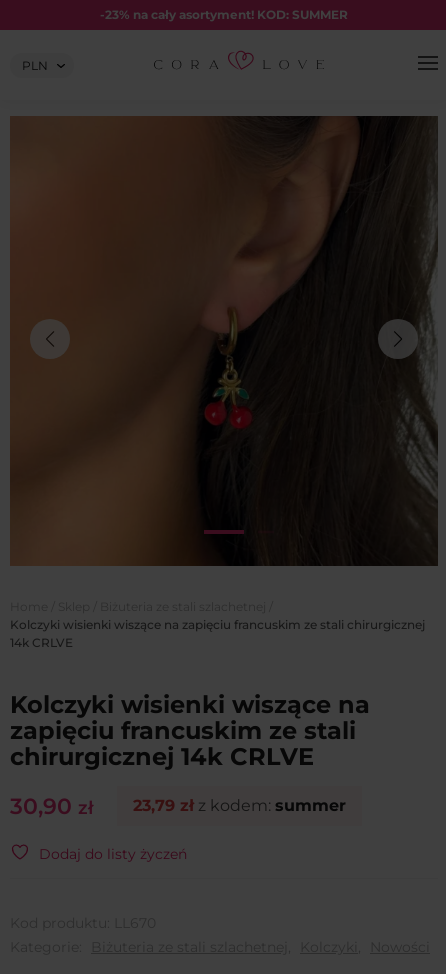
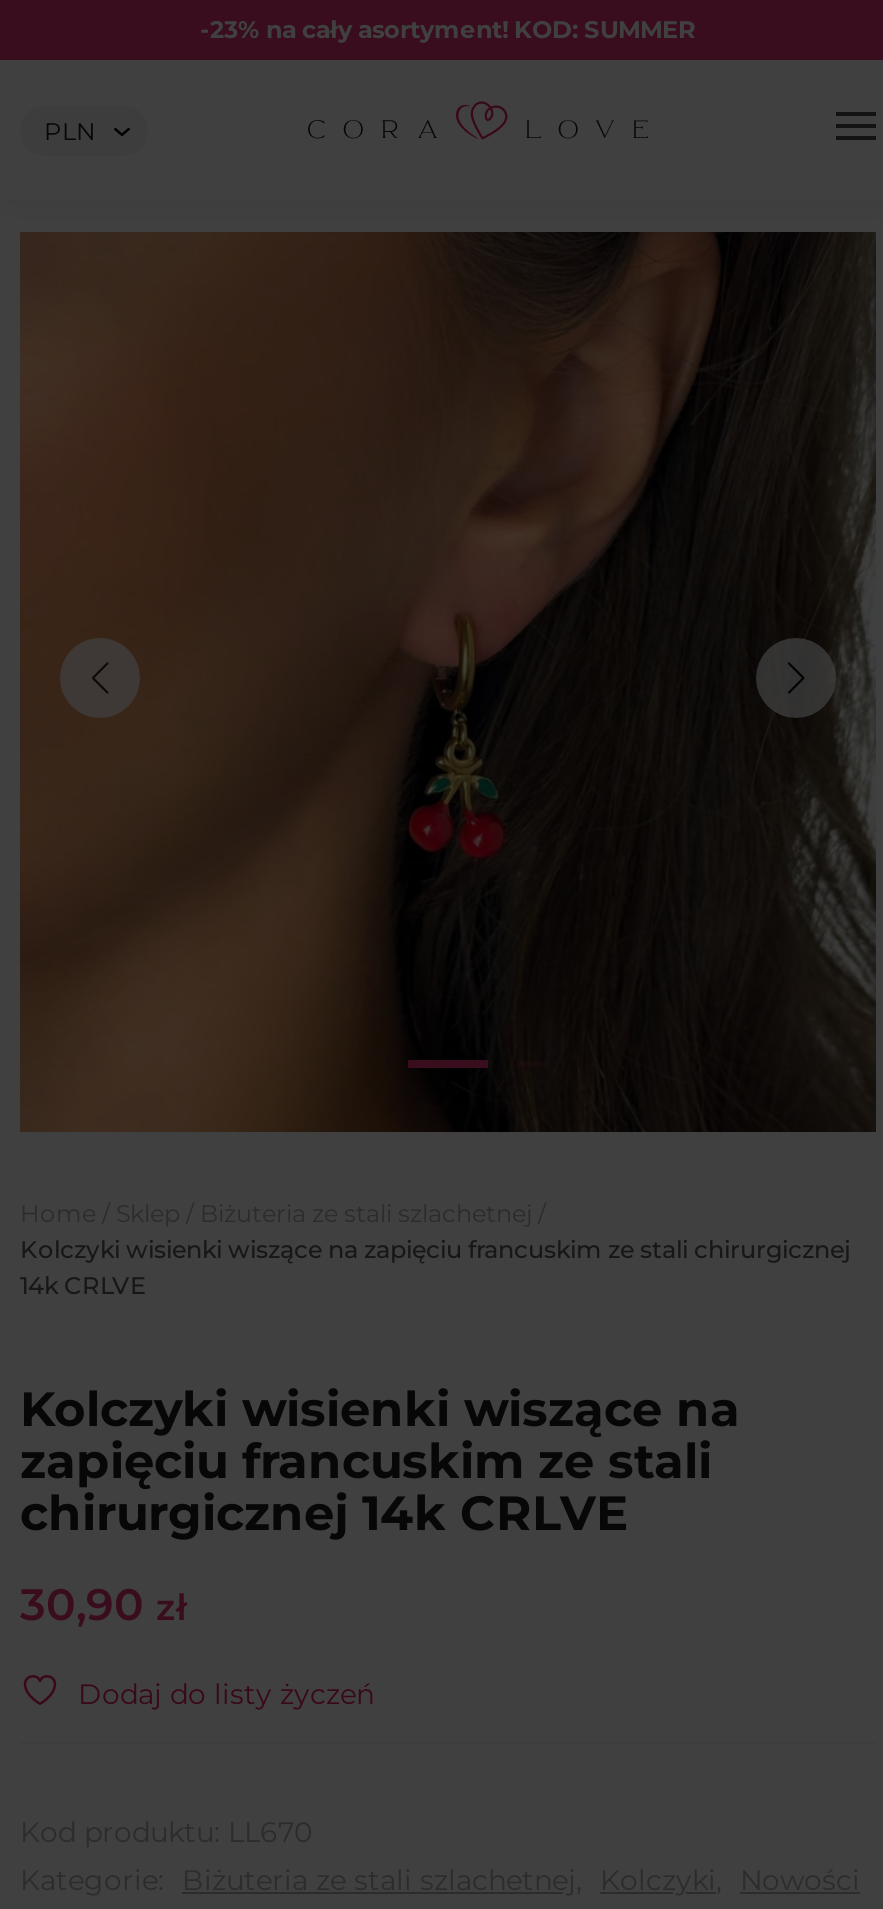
- 23,79 zł z kodem: summer
